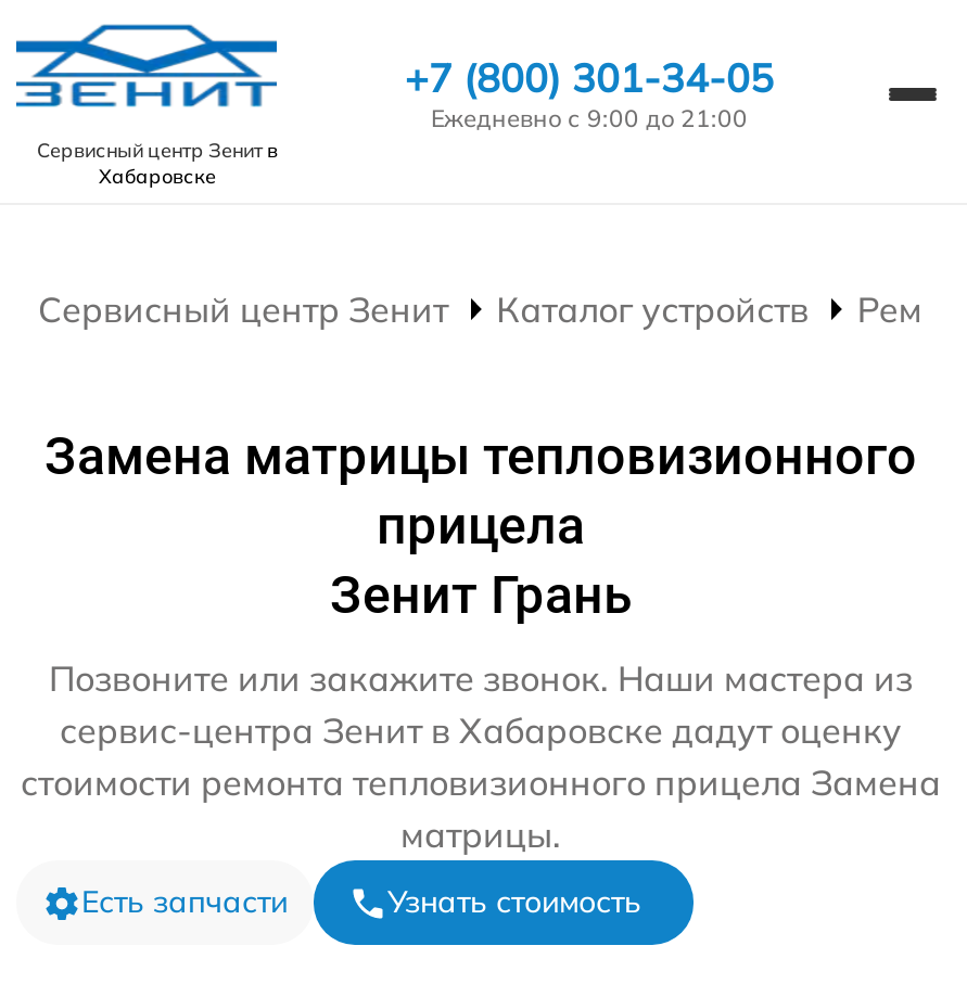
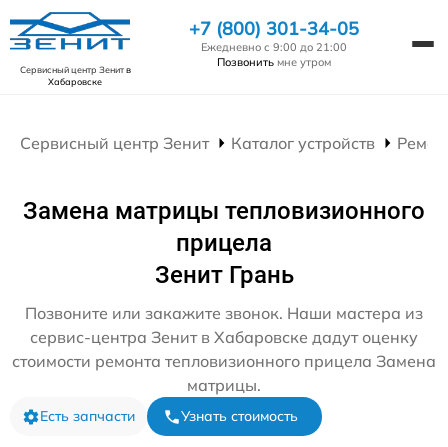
+ Позвонить мне утром
